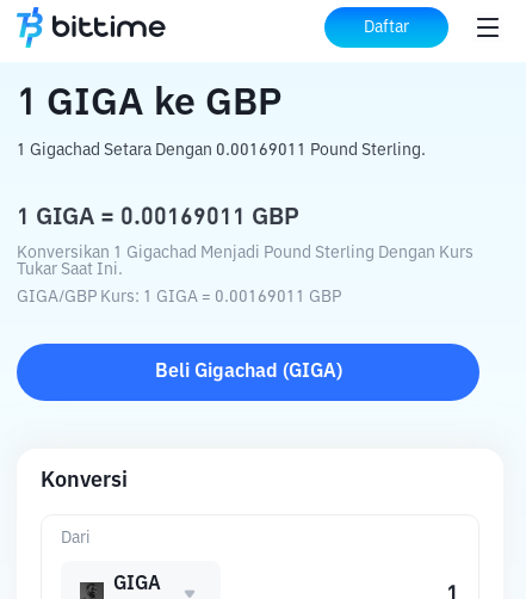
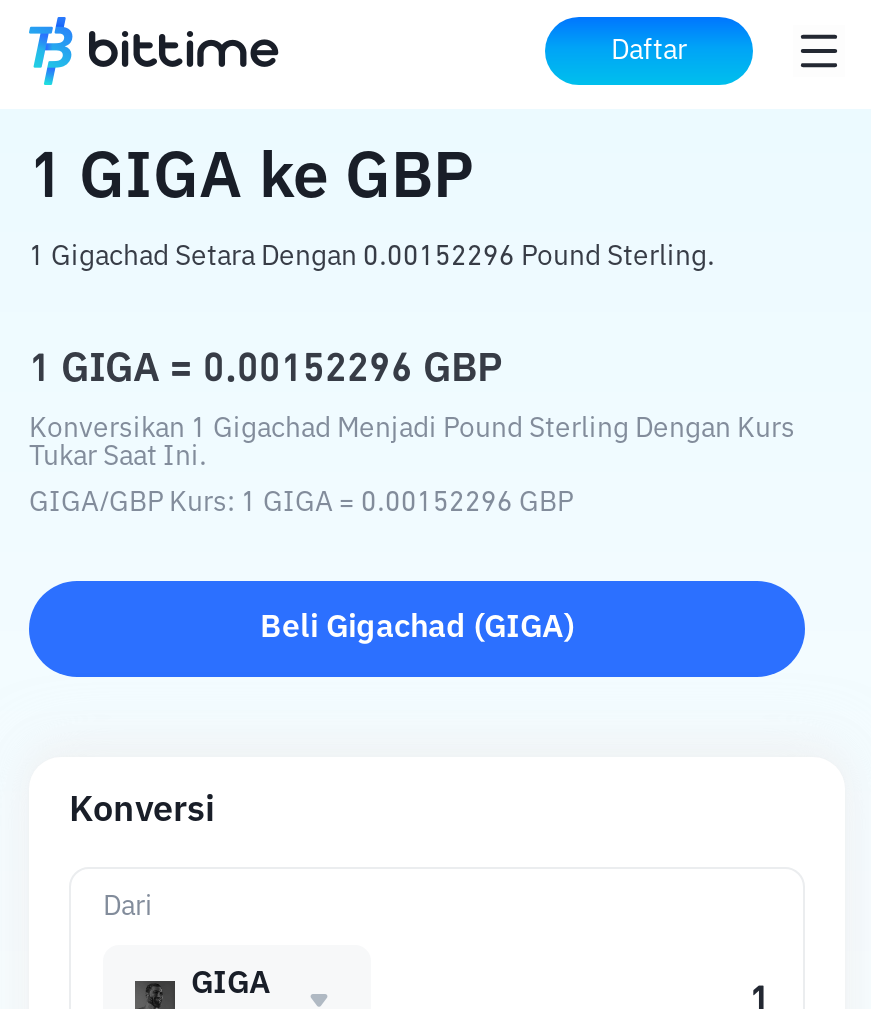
- 1 Gigachad Setara Dengan 0.00169011 Pound Sterling.
+ 1 Gigachad Setara Dengan 0.00152296 Pound Sterling.

- 1 GIGA = 0.00169011 GBP
+ 1 GIGA = 0.00152296 GBP

- GIGA/GBP Kurs: 1 GIGA = 0.00169011 GBP
+ GIGA/GBP Kurs: 1 GIGA = 0.00152296 GBP
